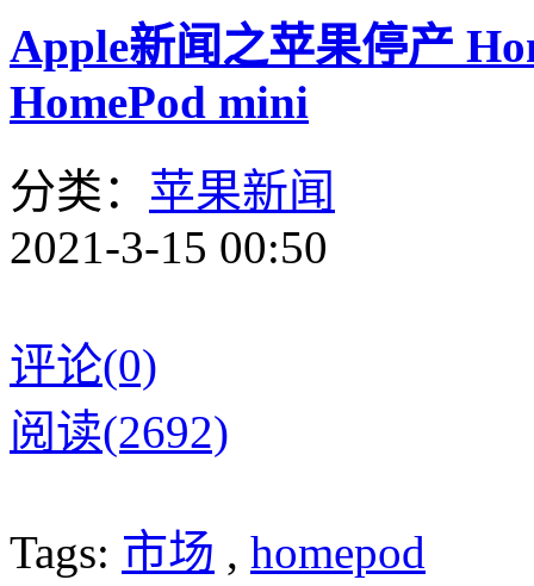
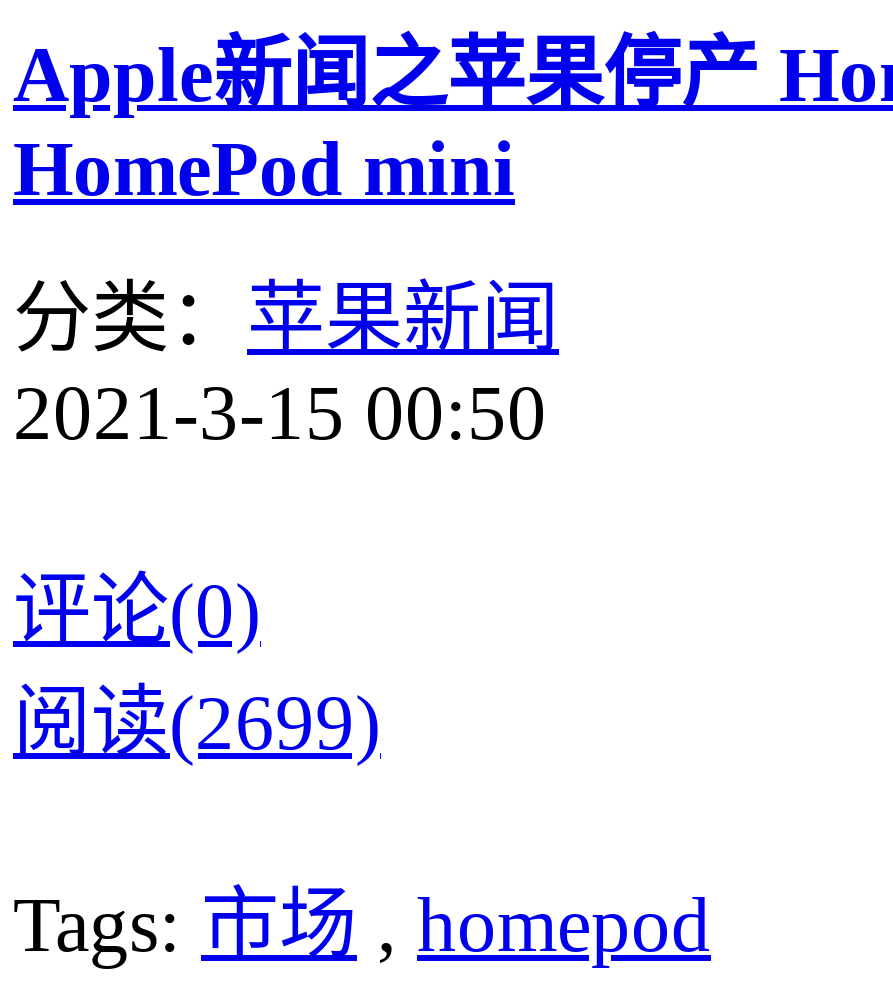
- 阅读(2692)
+ 阅读(2699)
